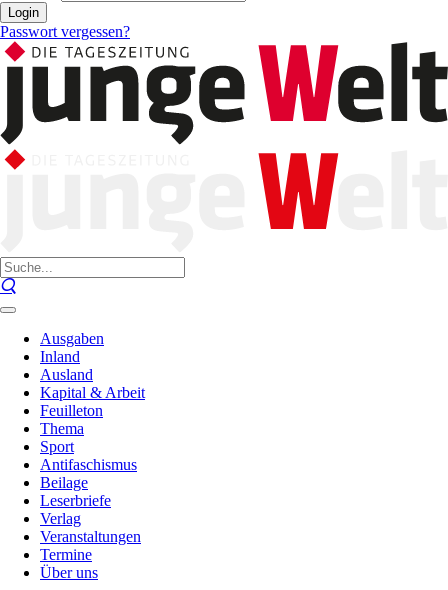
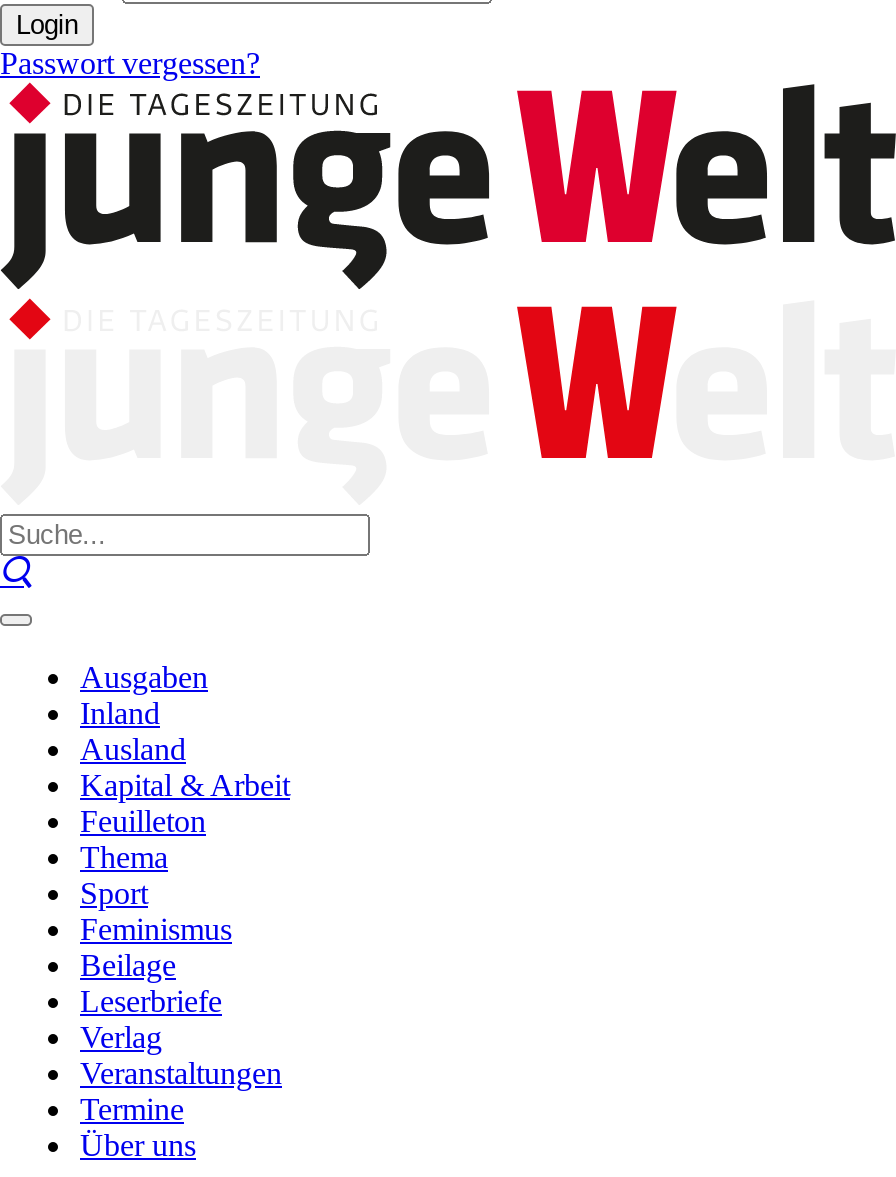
- Antifaschismus
+ Feminismus
